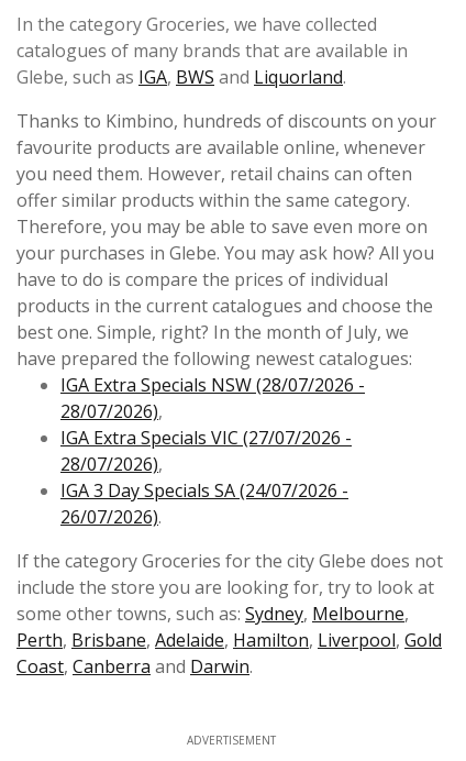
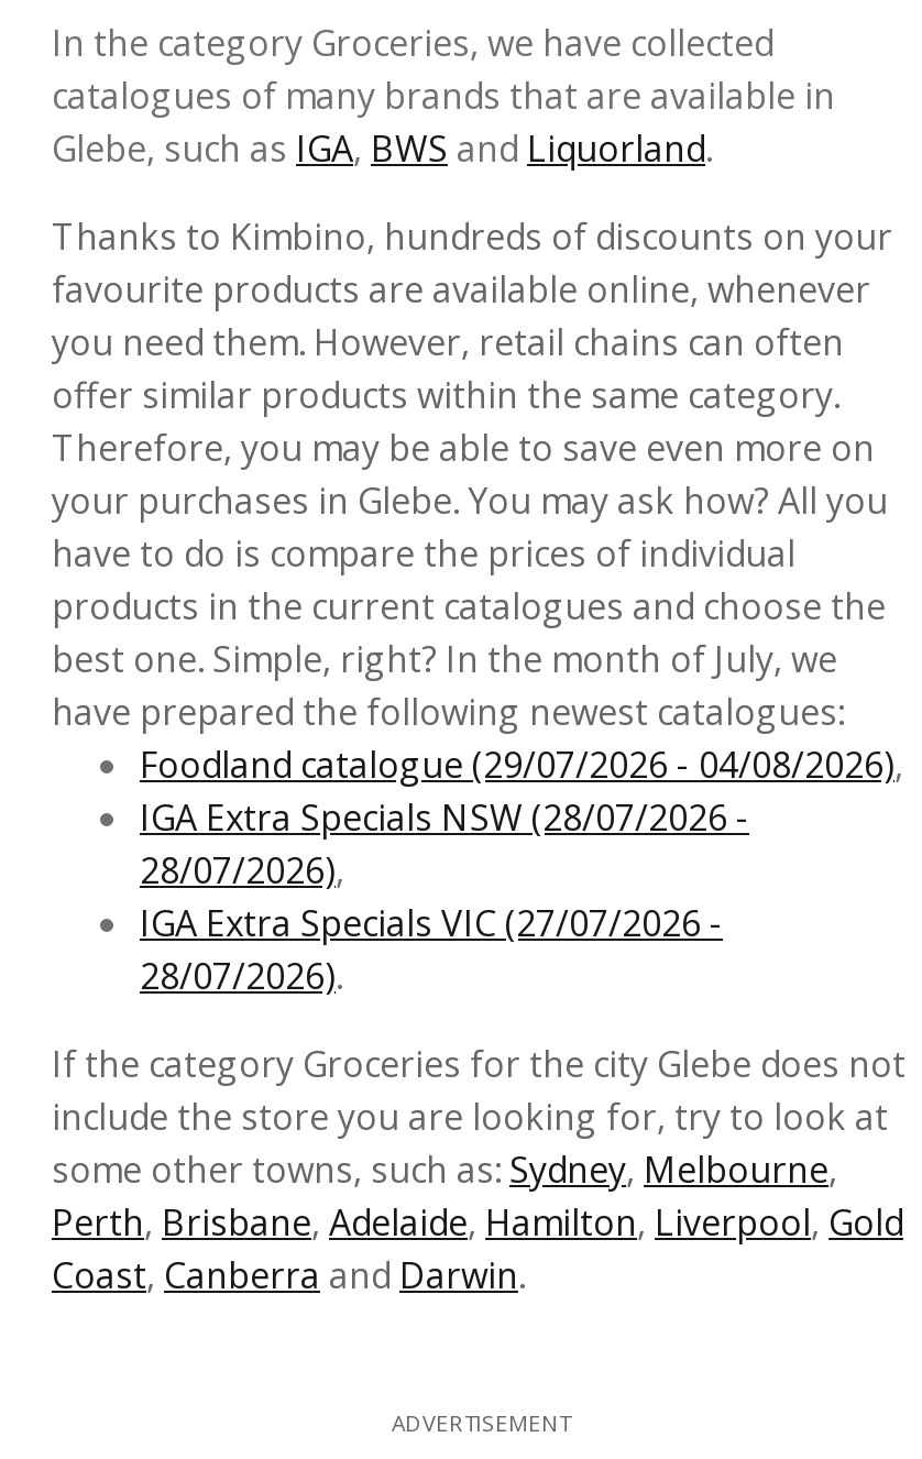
+ Foodland catalogue (29/07/2026 - 04/08/2026),

moved down: IGA Extra Specials NSW (28/07/2026 - | 28/07/2026), | IGA Extra Specials VIC (27/07/2026 -

- 28/07/2026),
- IGA 3 Day Specials SA (24/07/2026 -
- 26/07/2026).
+ 28/07/2026).
